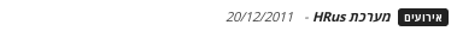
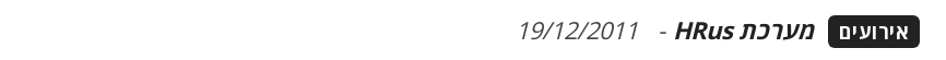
- 20/12/2011
+ 19/12/2011
